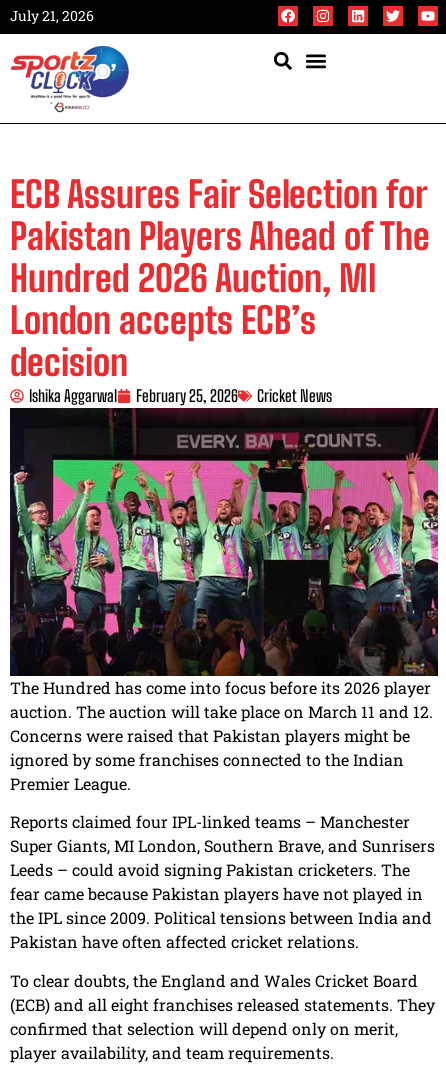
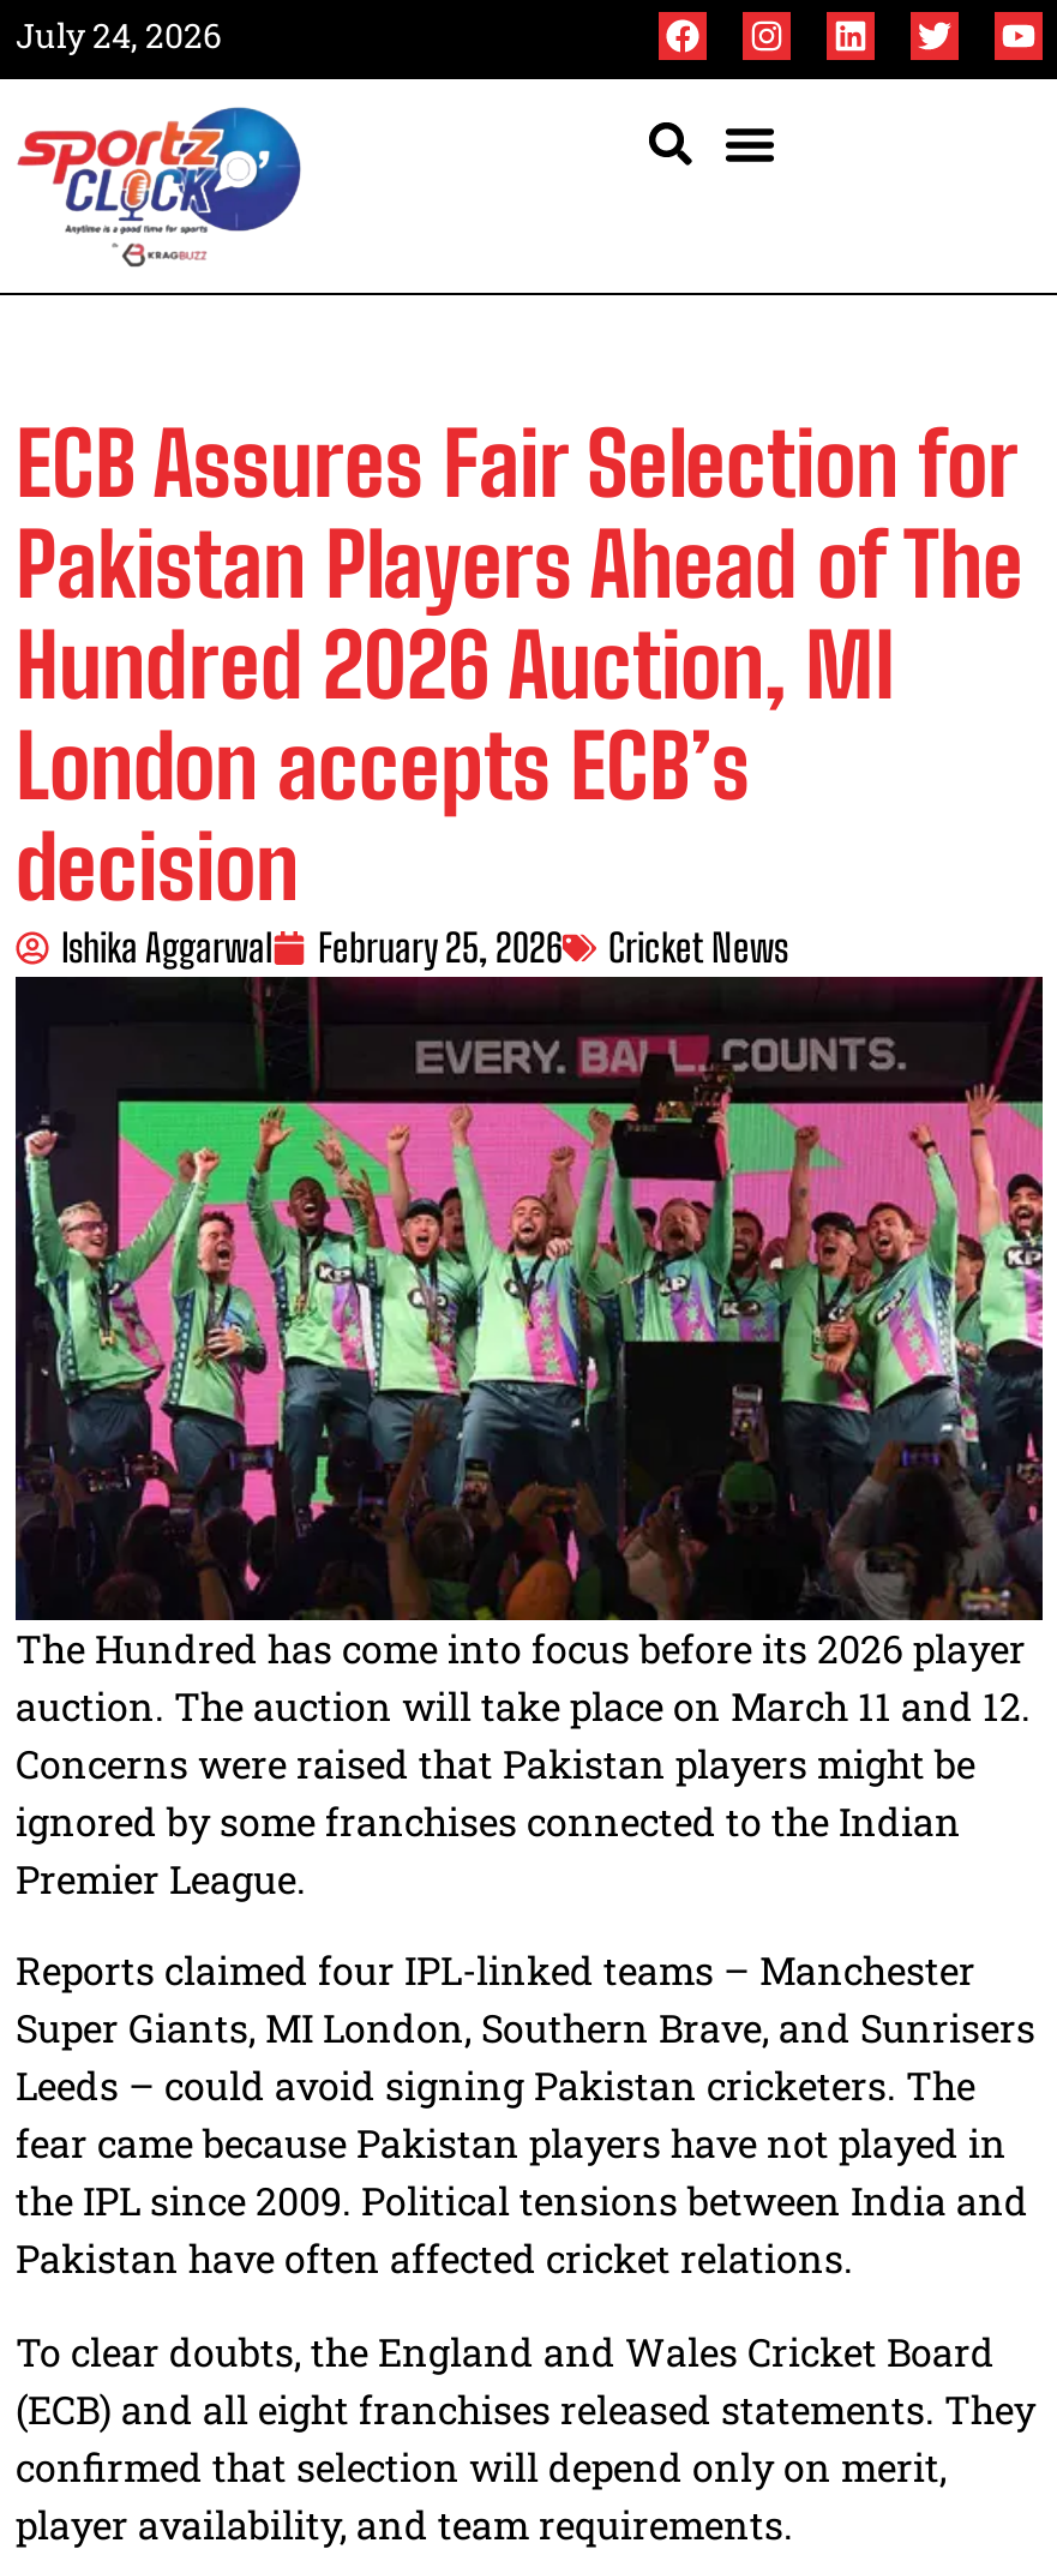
- July 21, 2026
+ July 24, 2026
